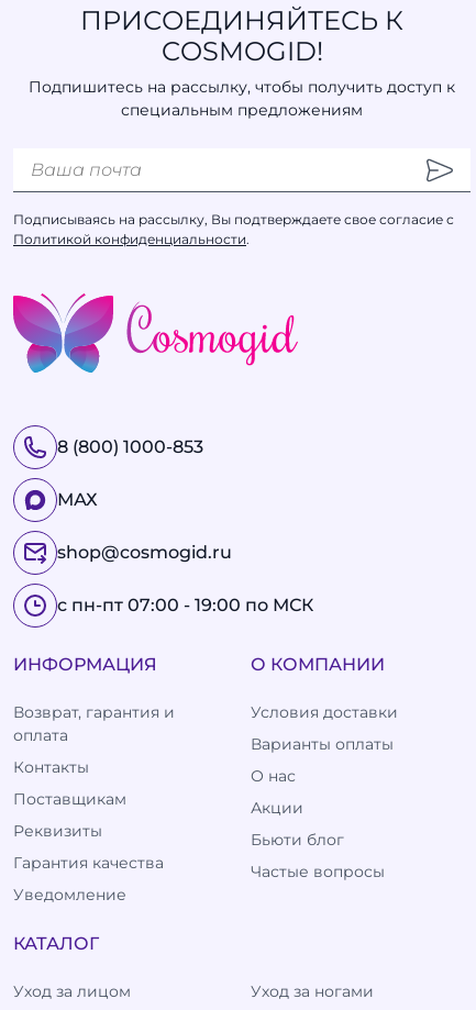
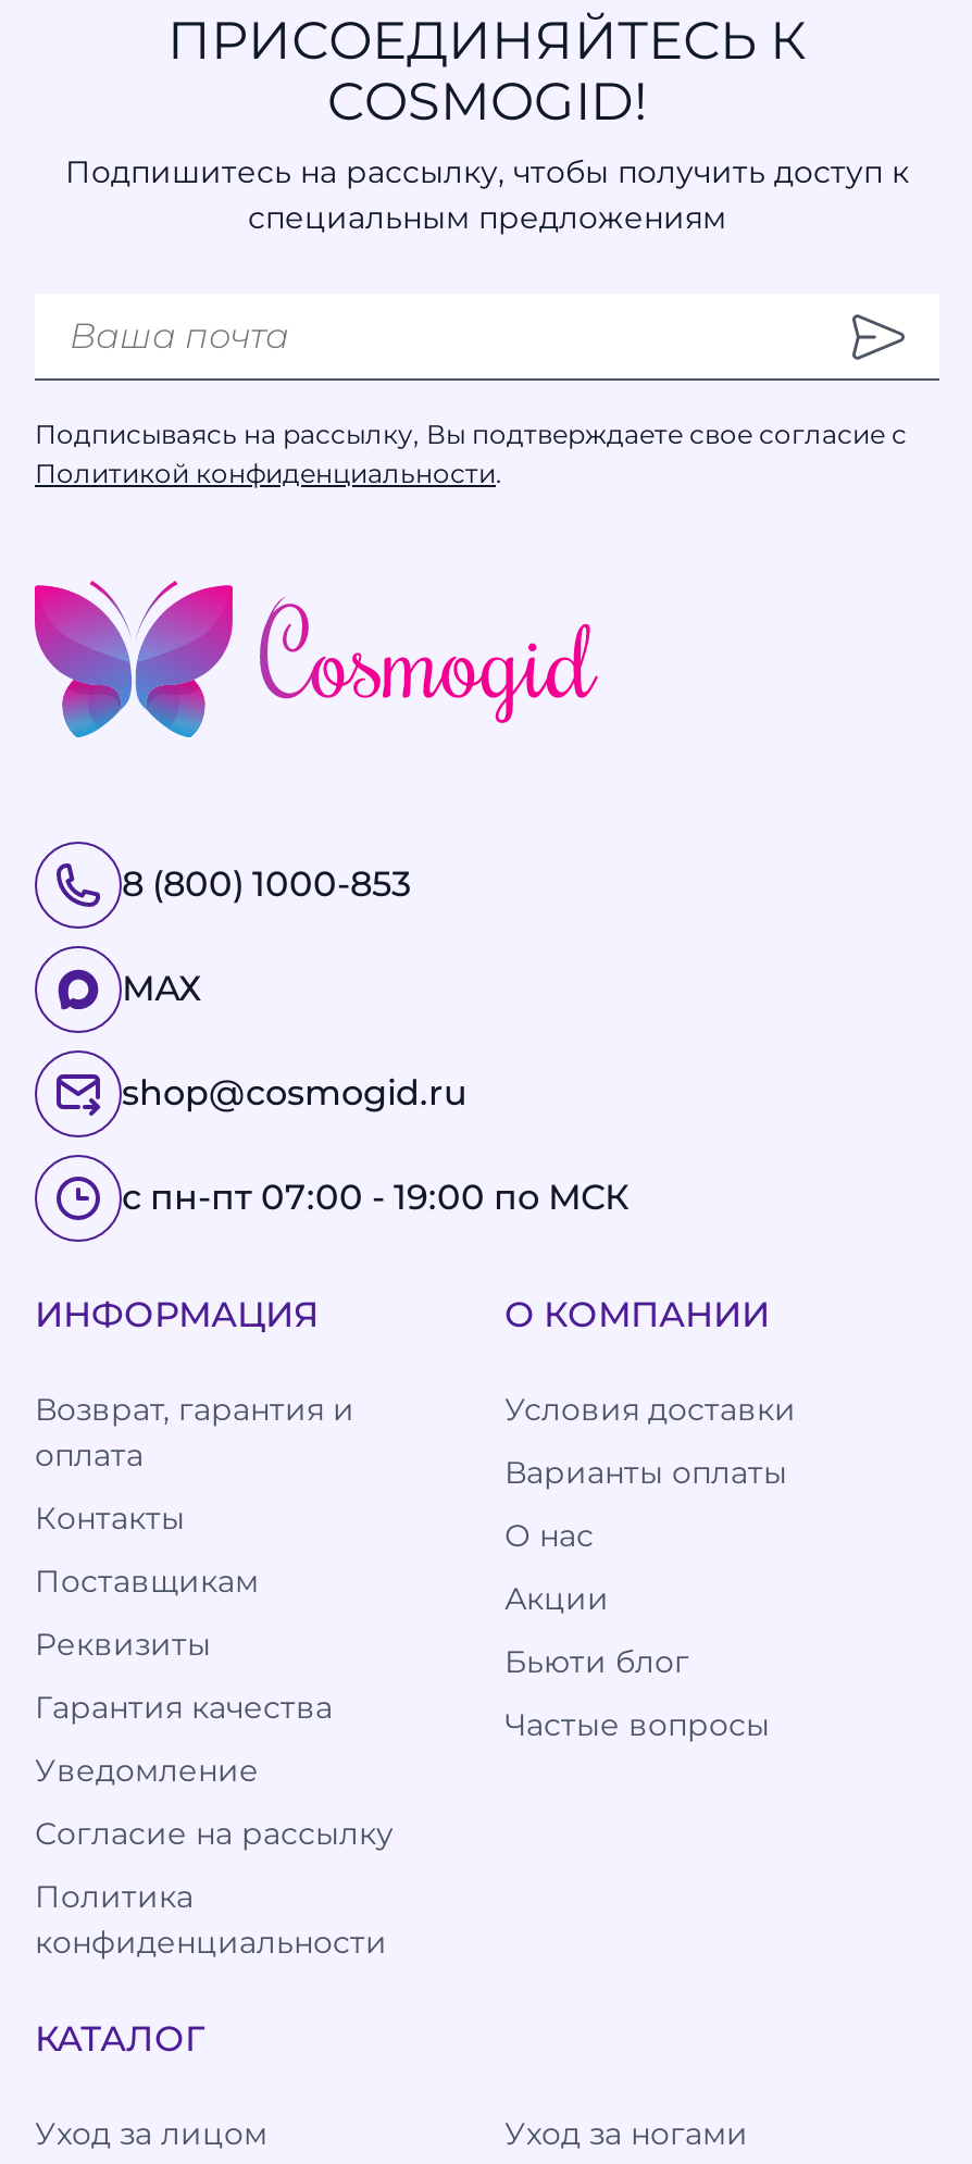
+ Согласие на рассылку
+ Политика
+ конфиденциальности
